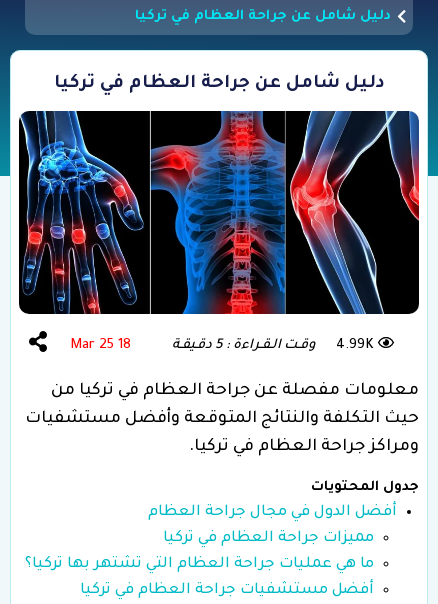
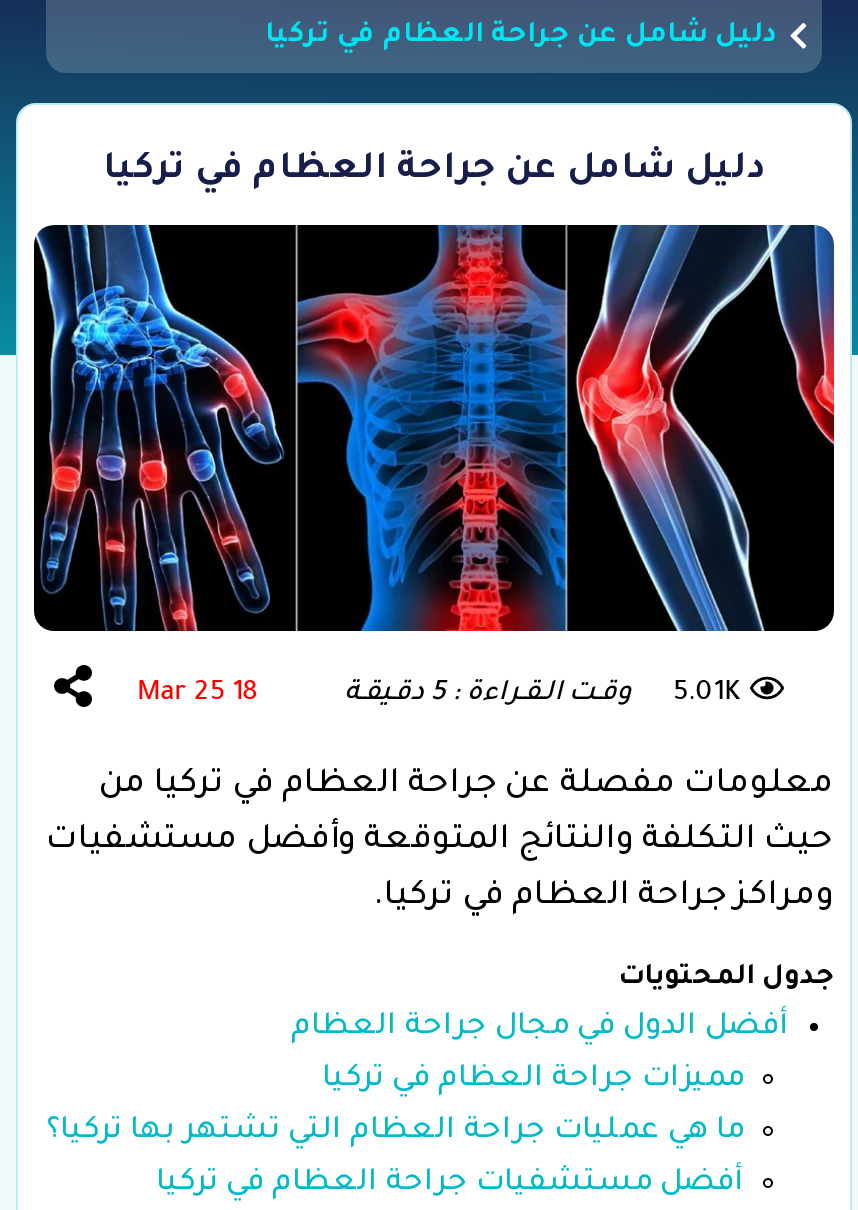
- 4.99K
+ 5.01K
